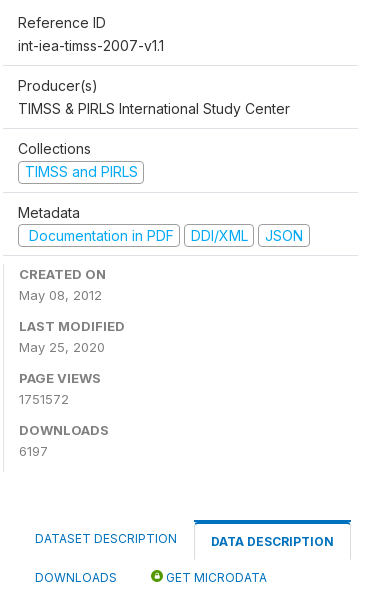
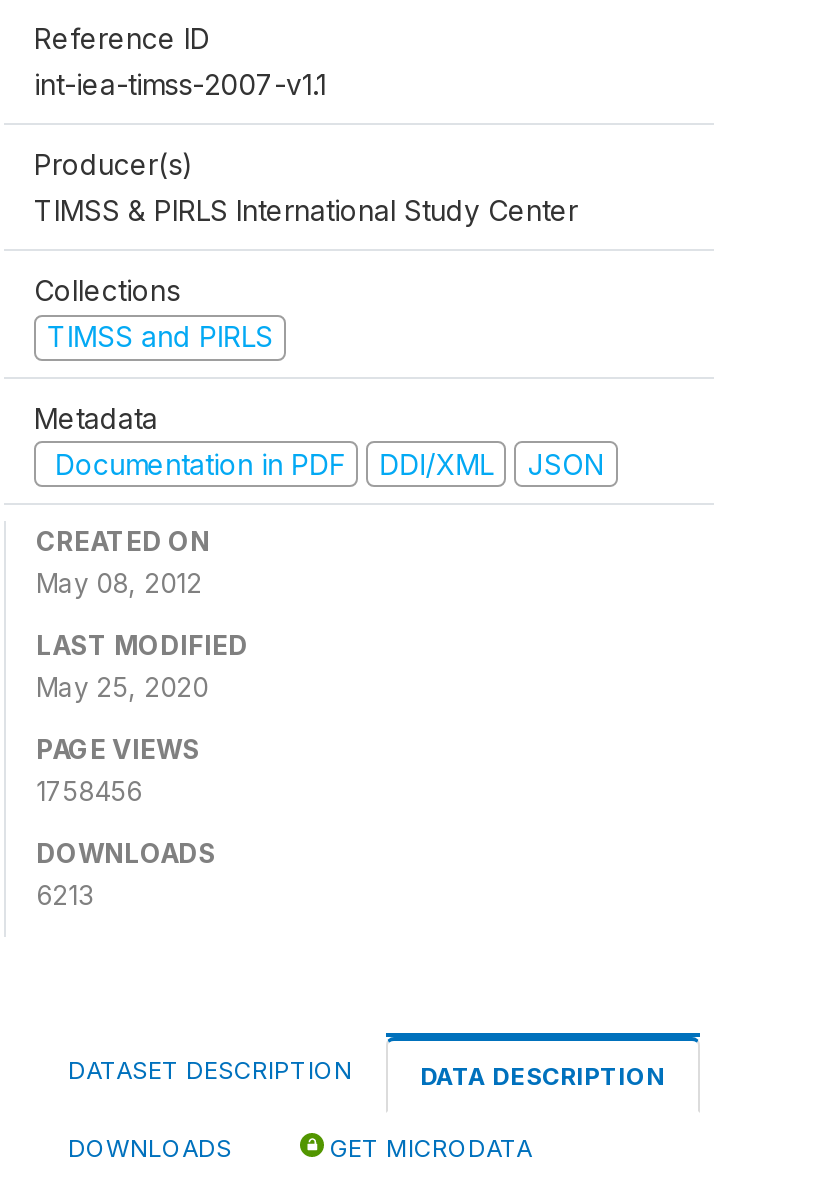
- 1751572
+ 1758456

- 6197
+ 6213
